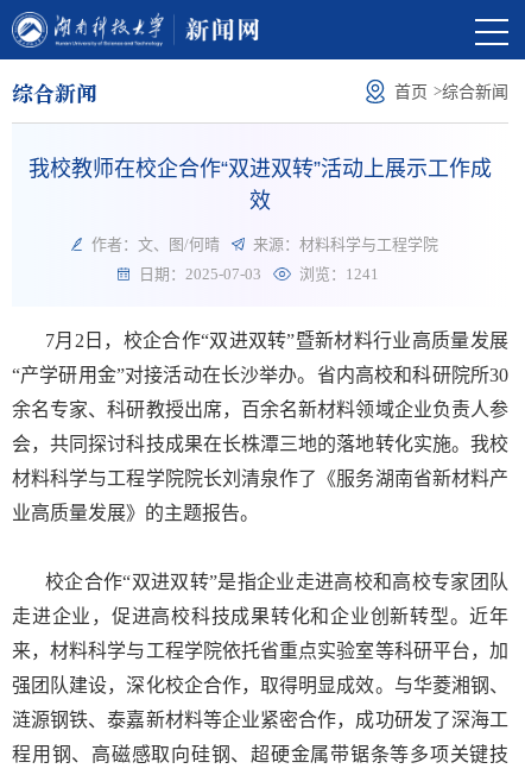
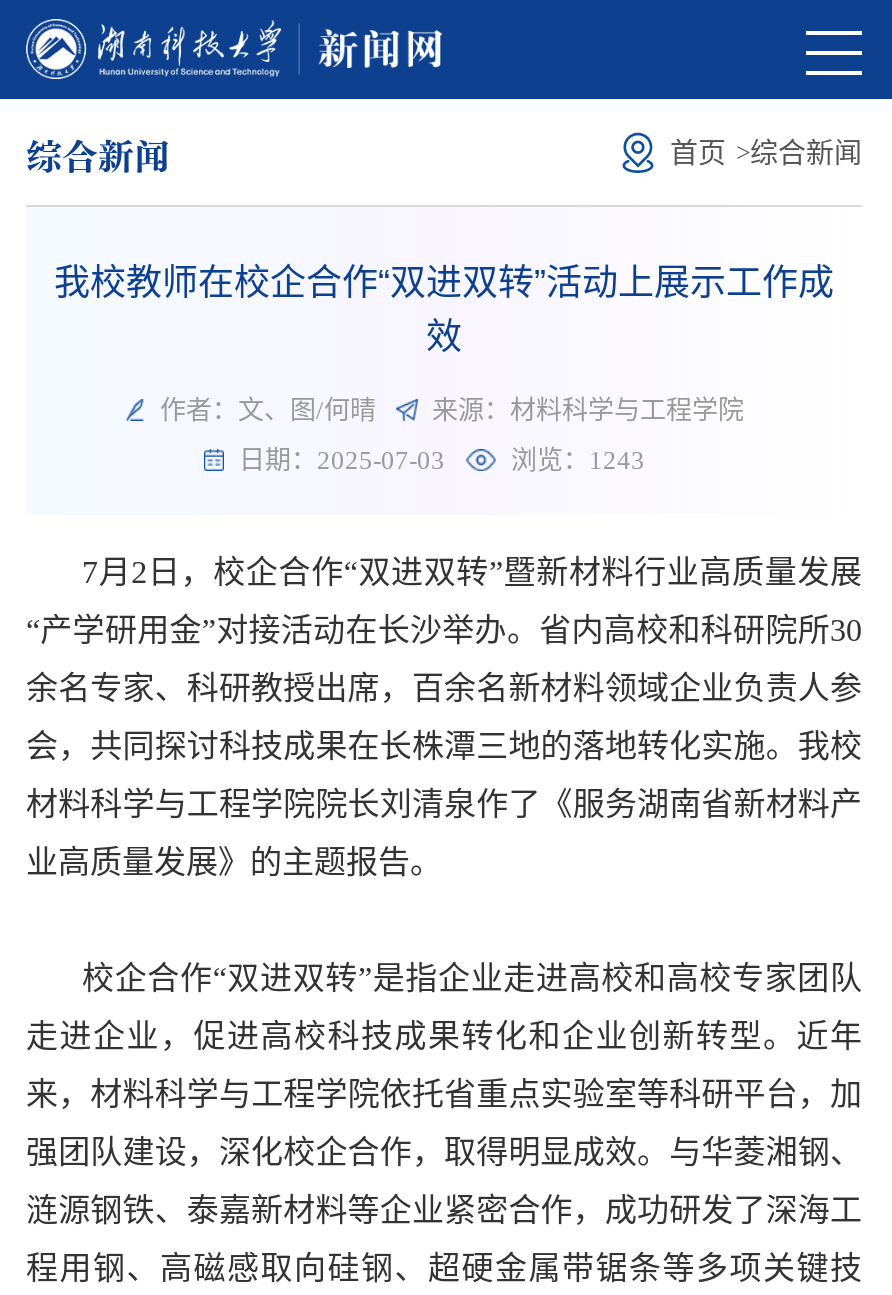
- 浏览：1241
+ 浏览：1243
